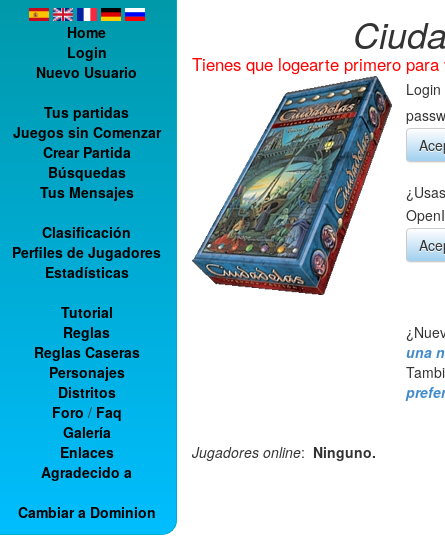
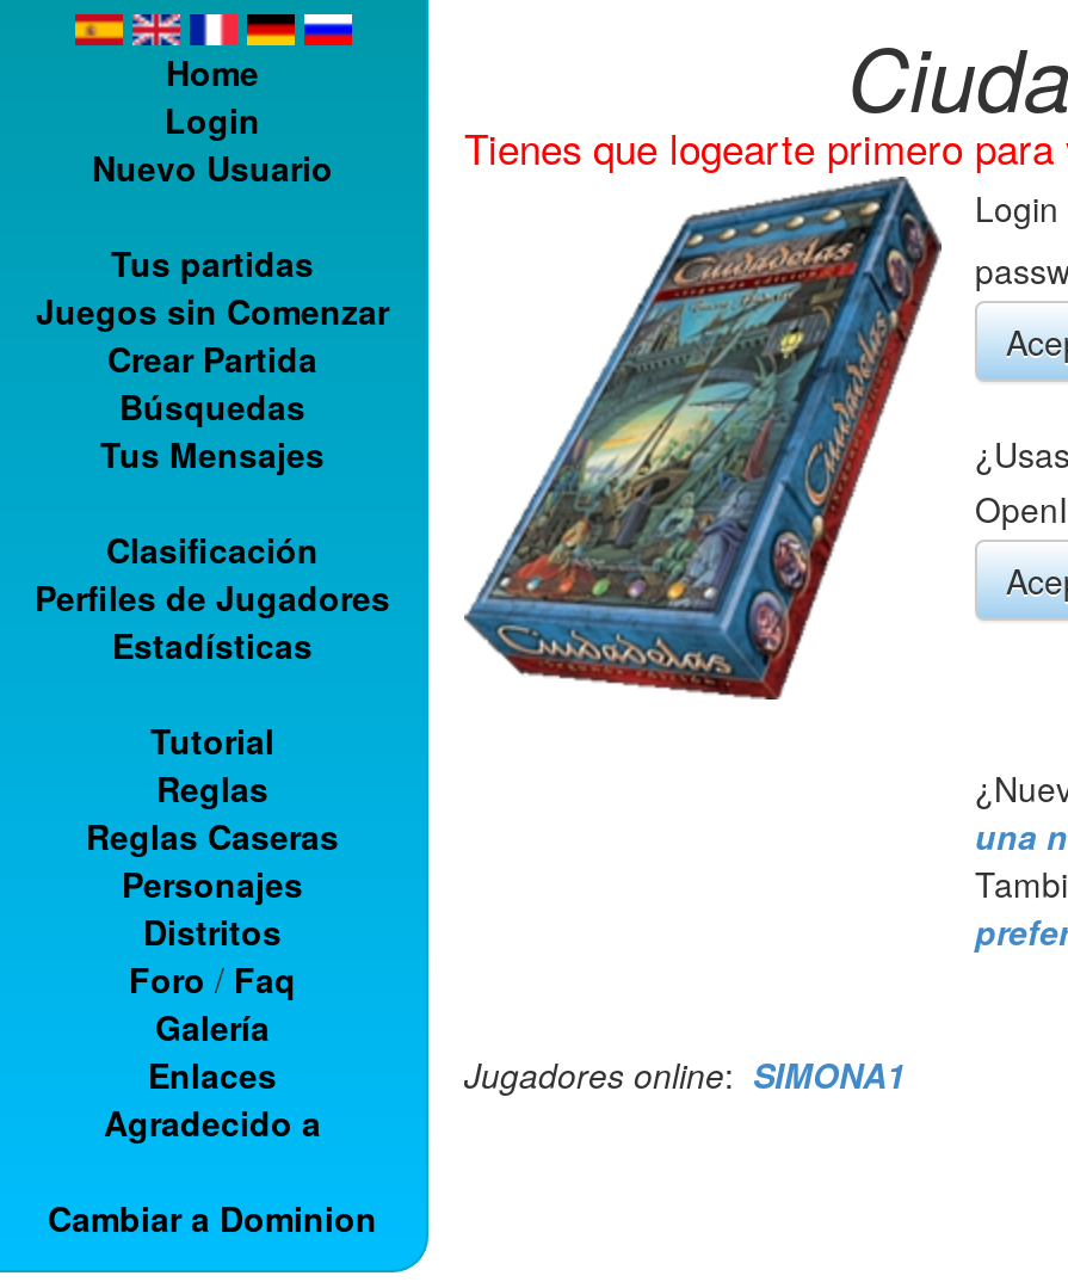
- Jugadores online: Ninguno.
+ Jugadores online: SIMONA1
